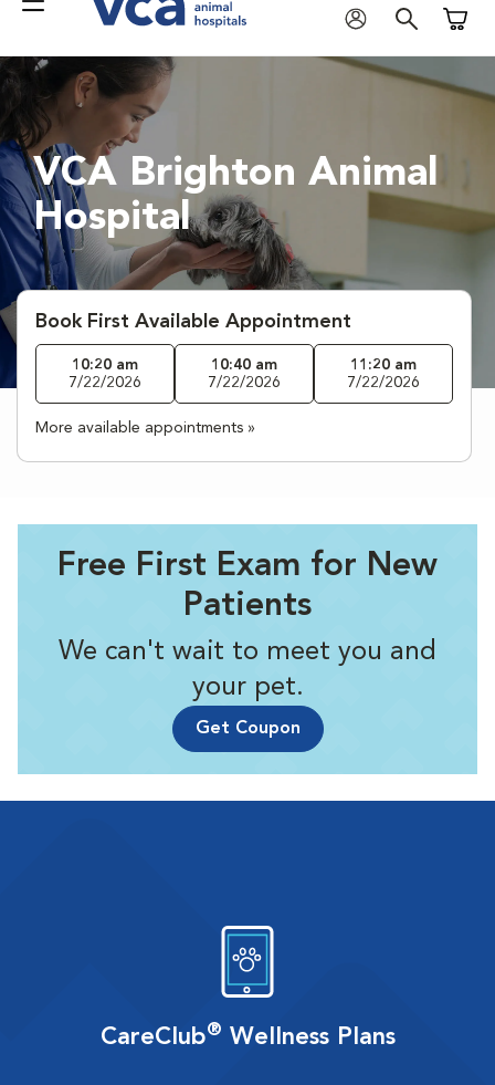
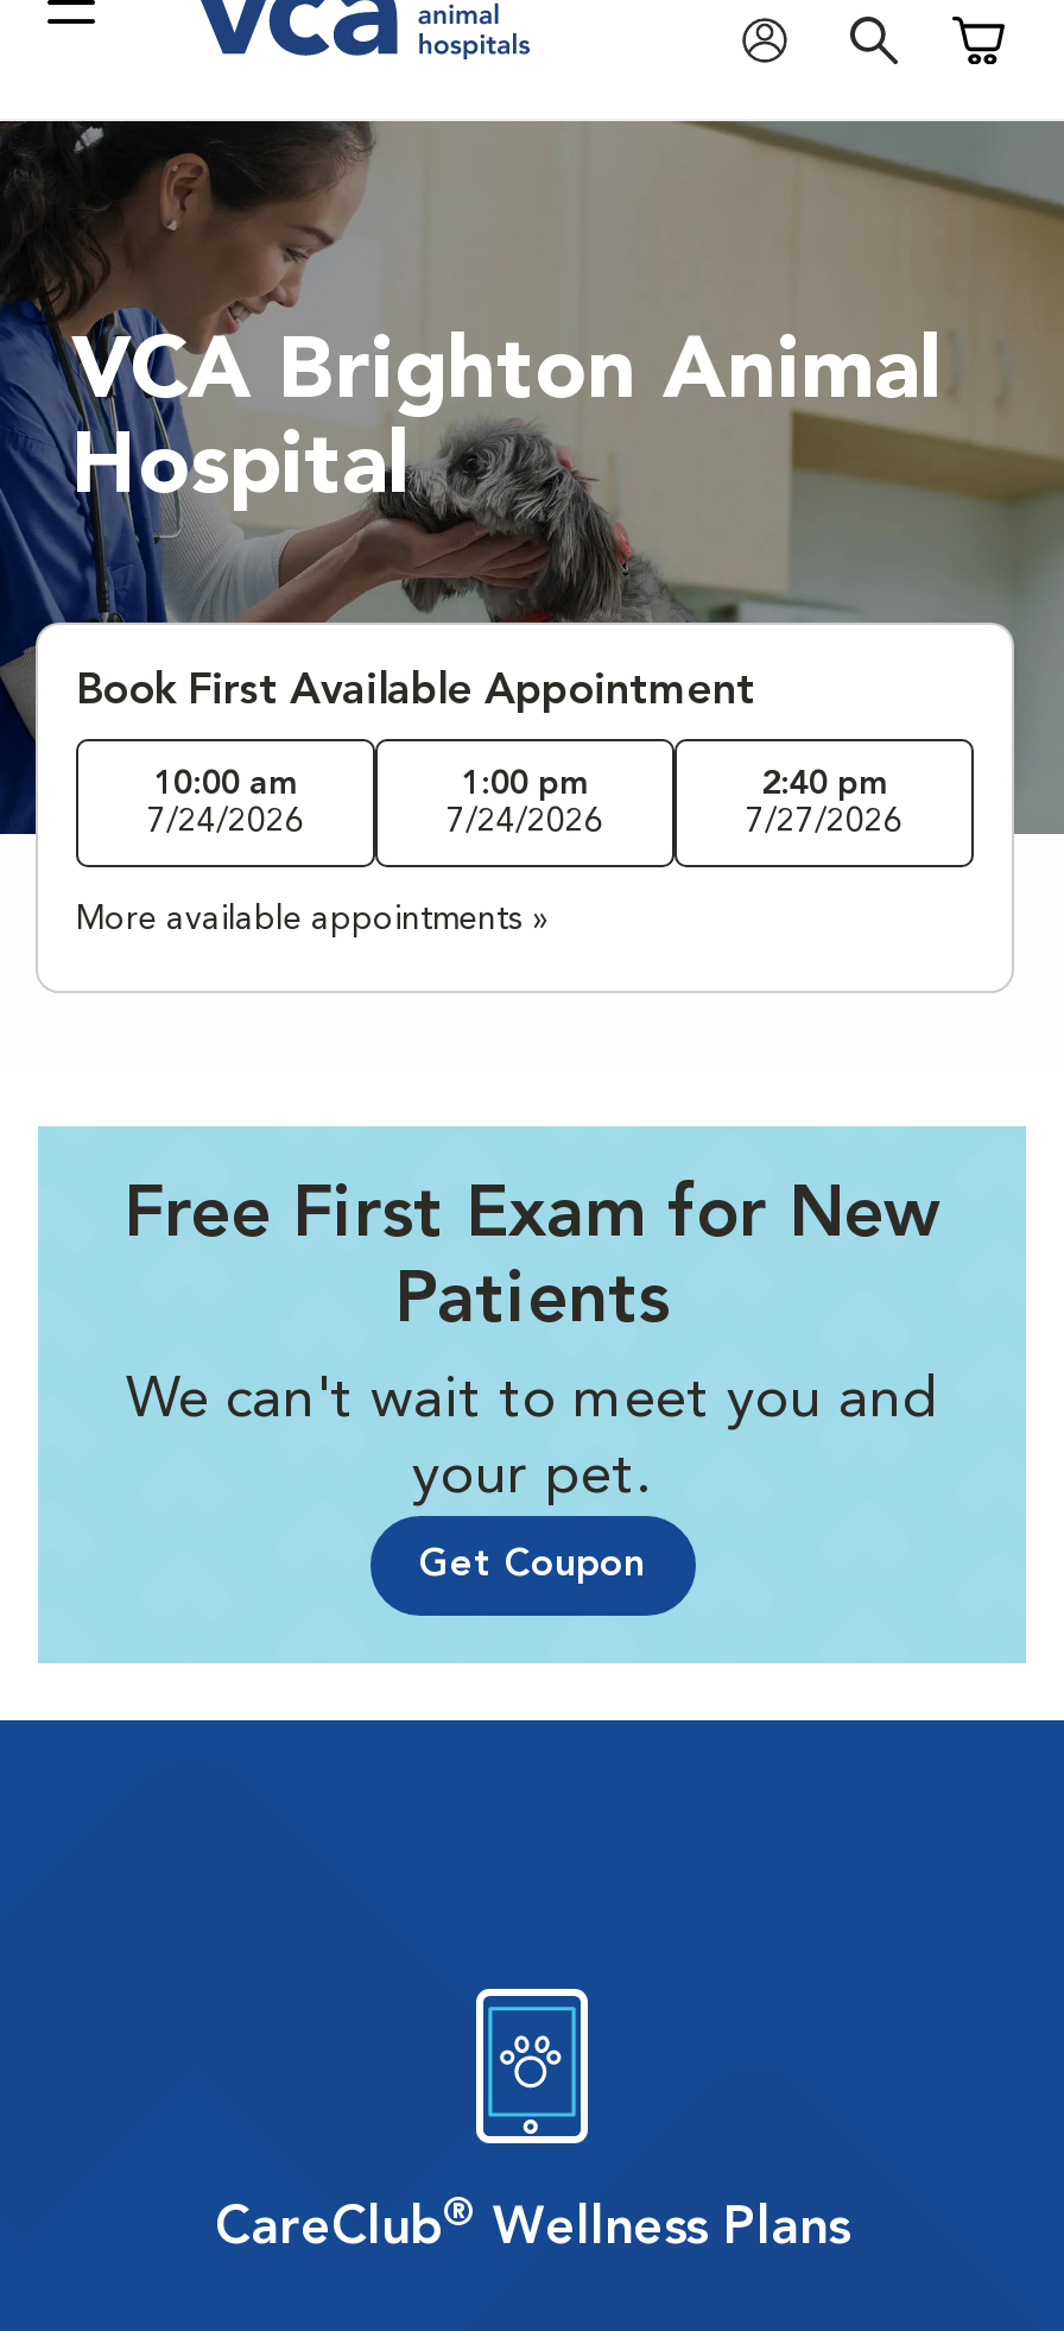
- 10:20 am
- 7/22/2026
+ 10:00 am
+ 7/24/2026

- 10:40 am
- 7/22/2026
+ 1:00 pm
+ 7/24/2026

- 11:20 am
- 7/22/2026
+ 2:40 pm
+ 7/27/2026
